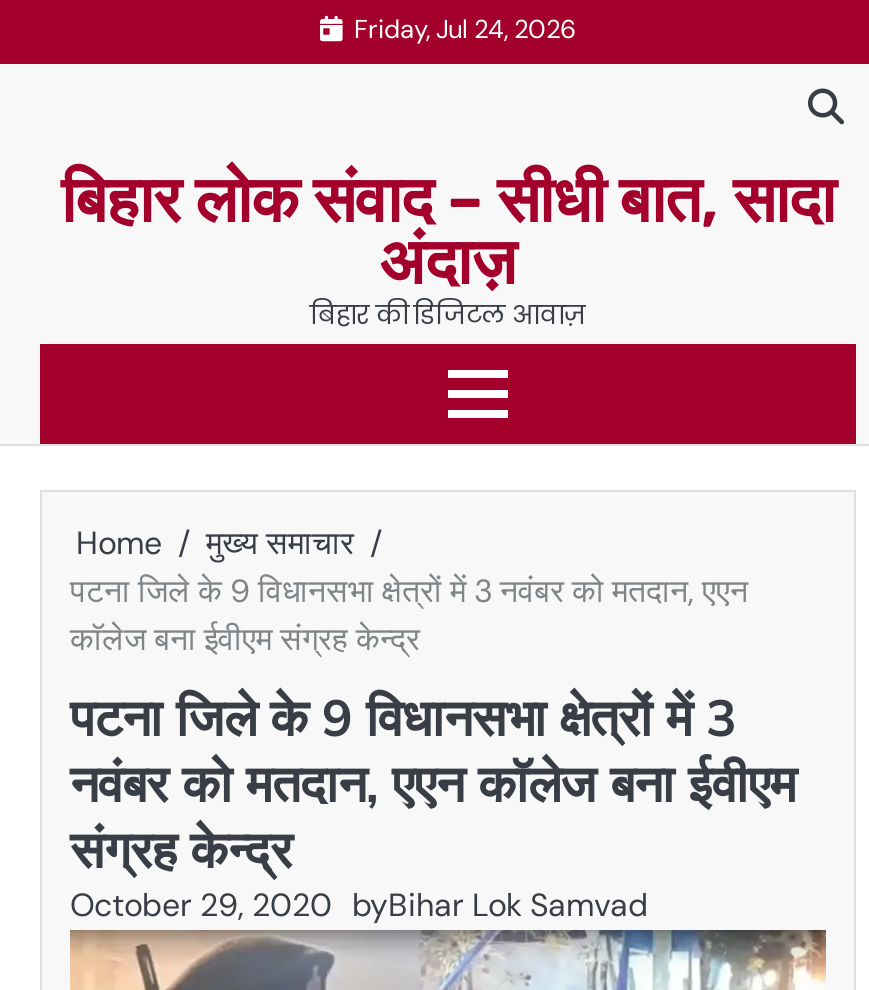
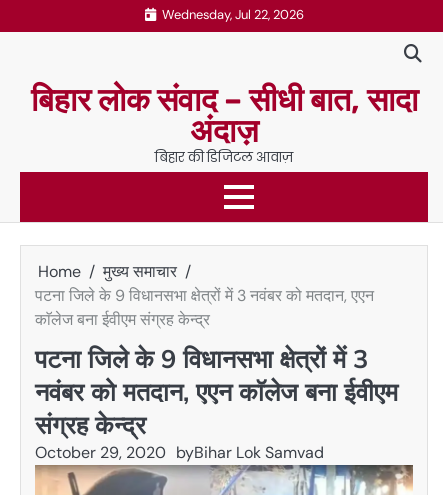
- Friday, Jul 24, 2026
+ Wednesday, Jul 22, 2026
